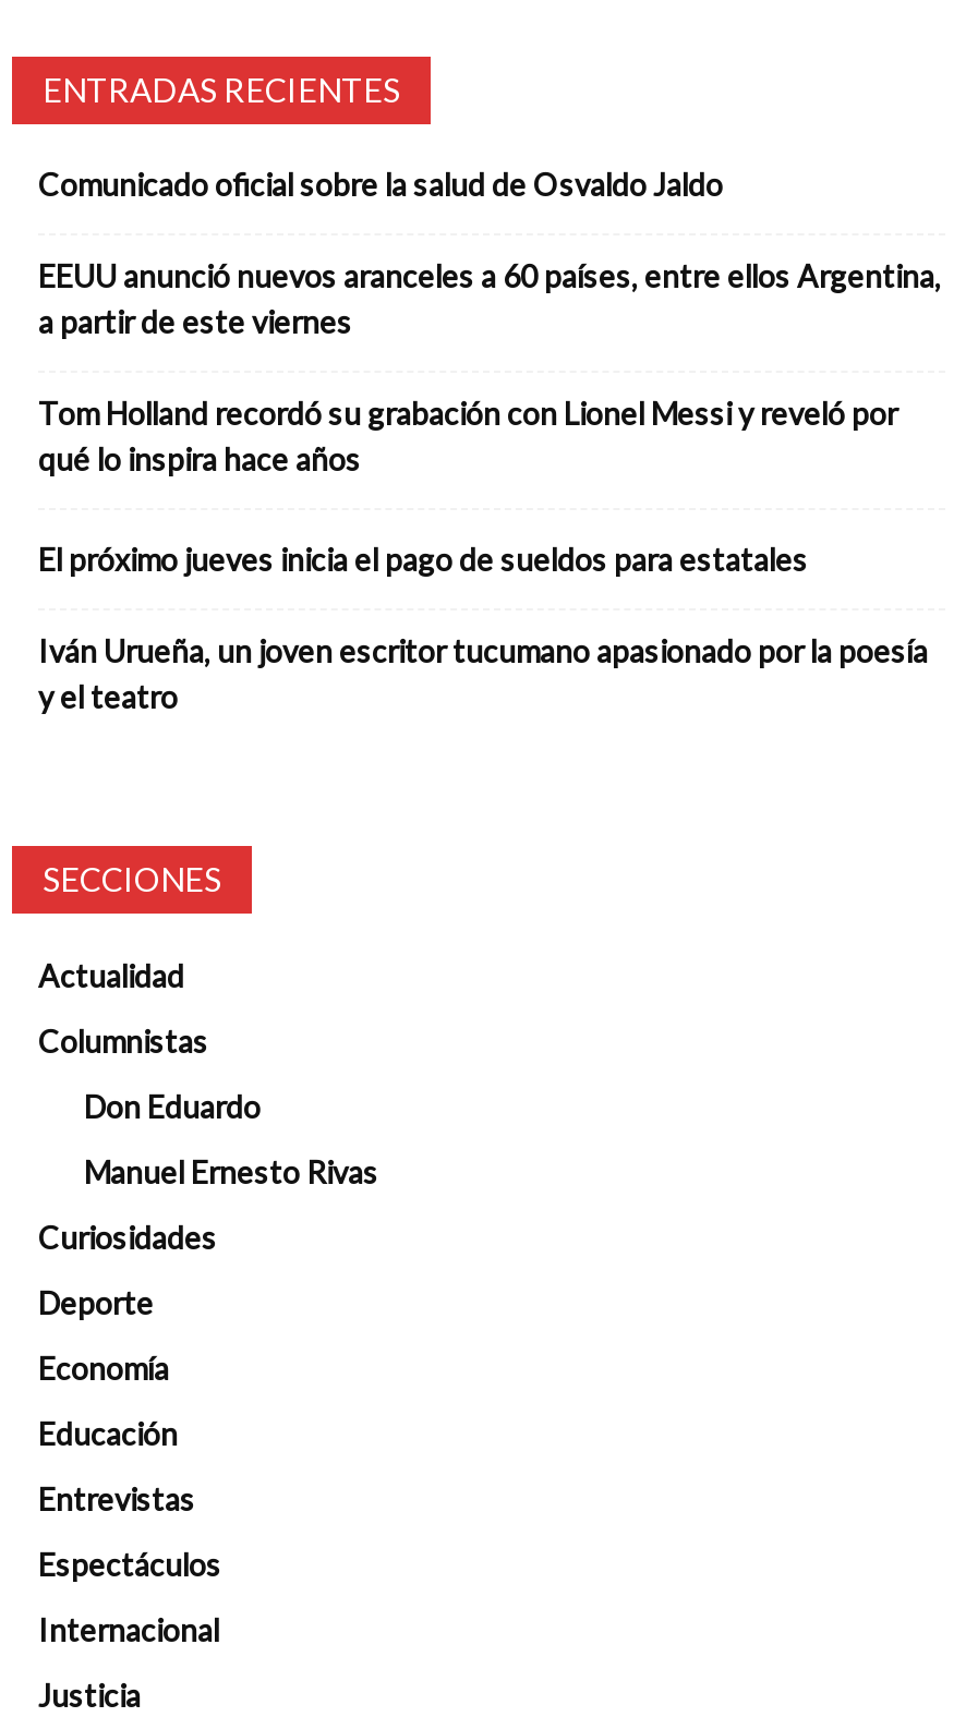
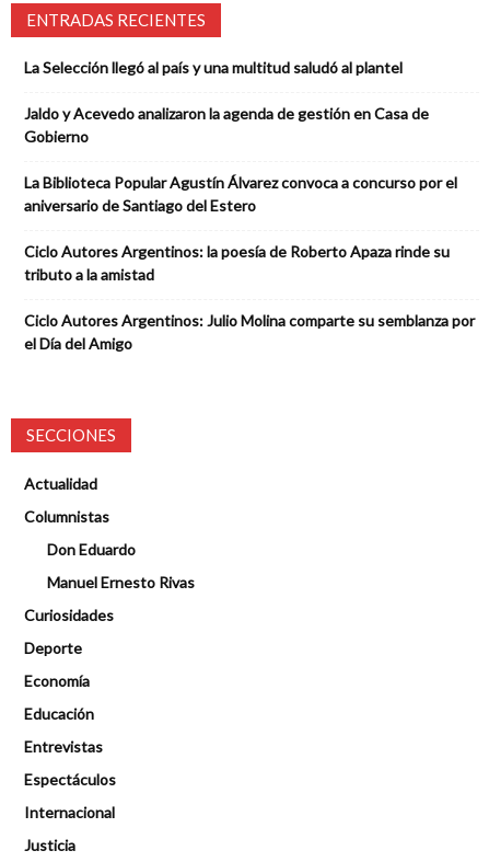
- Comunicado oficial sobre la salud de Osvaldo Jaldo
+ La Selección llegó al país y una multitud saludó al plantel

- EEUU anunció nuevos aranceles a 60 países, entre ellos Argentina,
- a partir de este viernes
+ Jaldo y Acevedo analizaron la agenda de gestión en Casa de
+ Gobierno

- Tom Holland recordó su grabación con Lionel Messi y reveló por
- qué lo inspira hace años
+ La Biblioteca Popular Agustín Álvarez convoca a concurso por el
+ aniversario de Santiago del Estero

- El próximo jueves inicia el pago de sueldos para estatales
+ Ciclo Autores Argentinos: la poesía de Roberto Apaza rinde su
+ tributo a la amistad

- Iván Urueña, un joven escritor tucumano apasionado por la poesía
- y el teatro
+ Ciclo Autores Argentinos: Julio Molina comparte su semblanza por
+ el Día del Amigo
